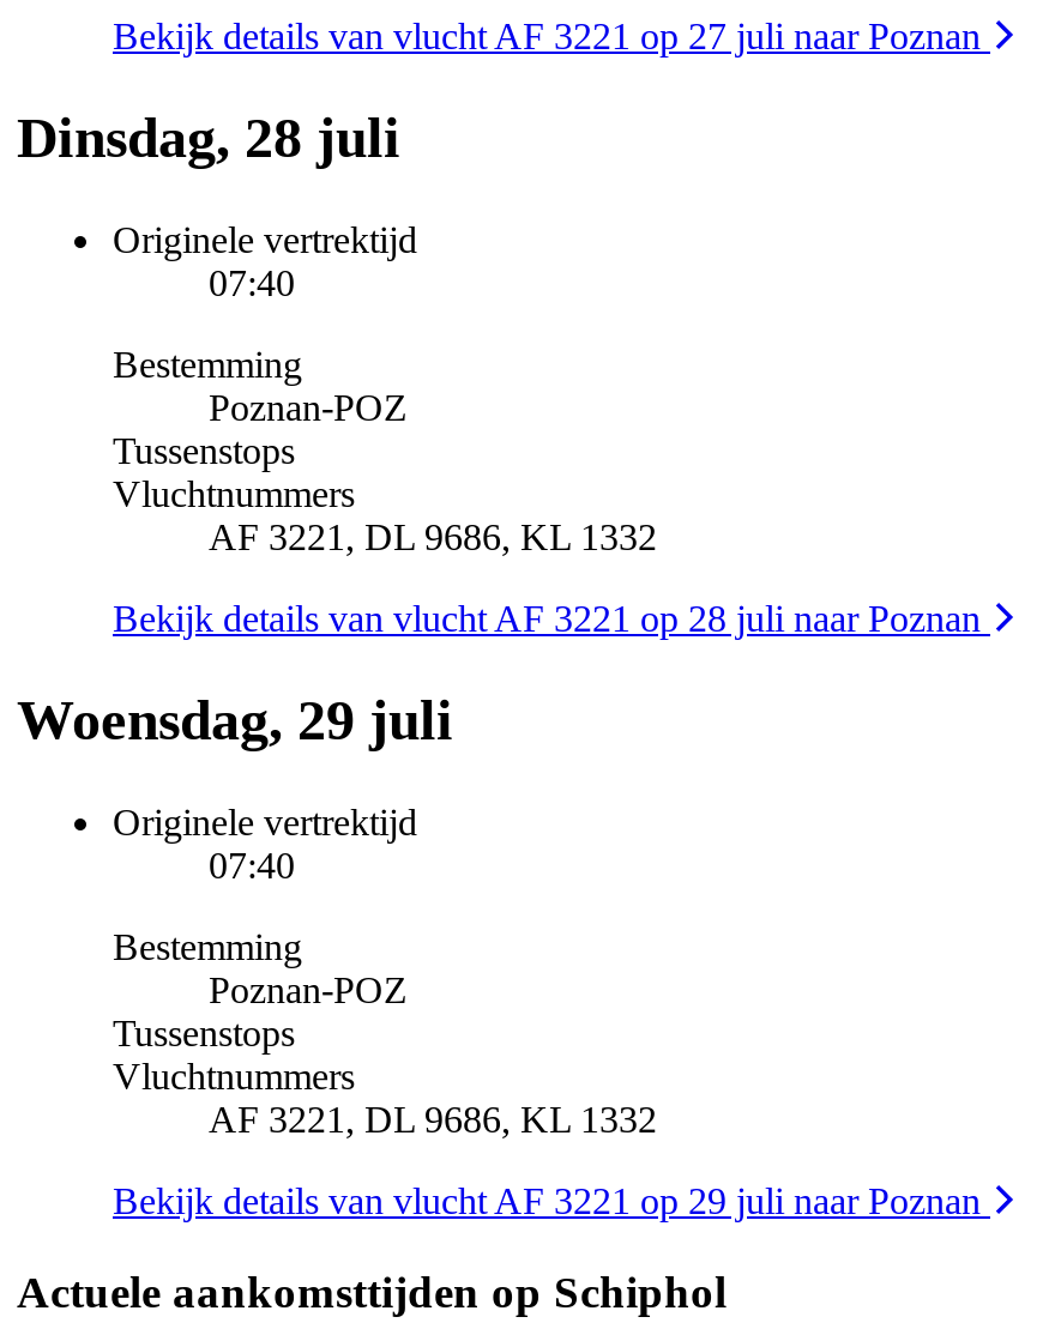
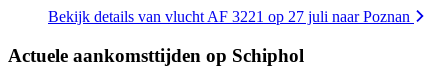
- Dinsdag, 28 juli
- Originele vertrektijd
- 07:40
- Bestemming
- Poznan-POZ
- Tussenstops
- Vluchtnummers
- AF 3221, DL 9686, KL 1332
- Bekijk details van vlucht AF 3221 op 28 juli naar Poznan
- Woensdag, 29 juli
- Originele vertrektijd
- 07:40
- Bestemming
- Poznan-POZ
- Tussenstops
- Vluchtnummers
- AF 3221, DL 9686, KL 1332
- Bekijk details van vlucht AF 3221 op 29 juli naar Poznan
